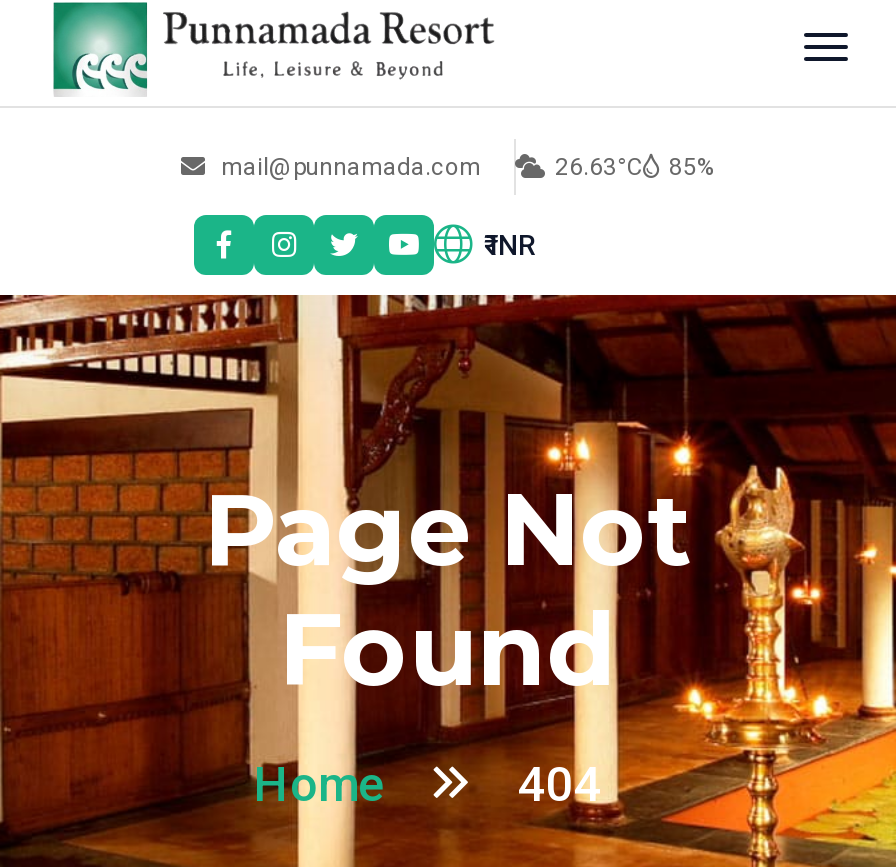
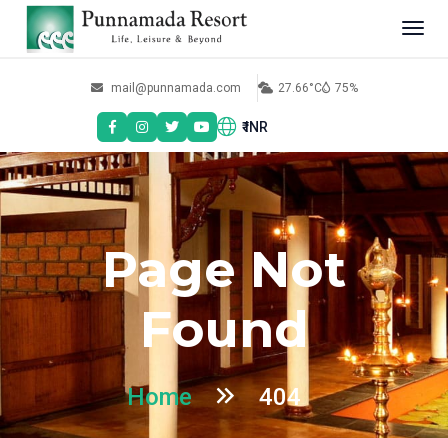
- 26.63°C
- 85%
+ 27.66°C
+ 75%
